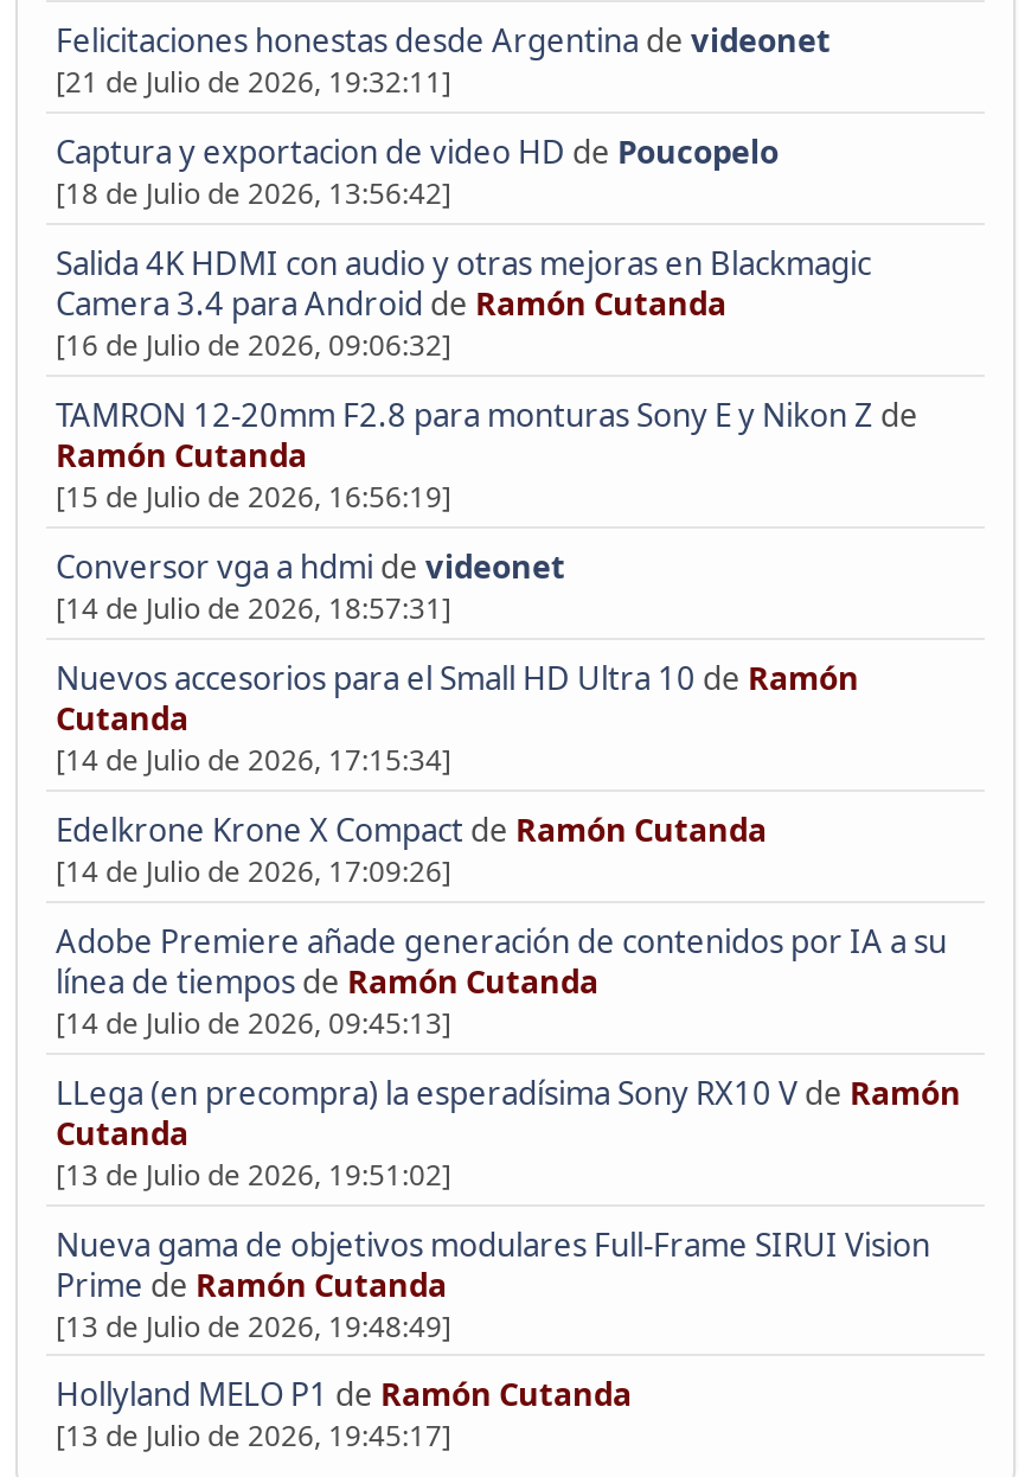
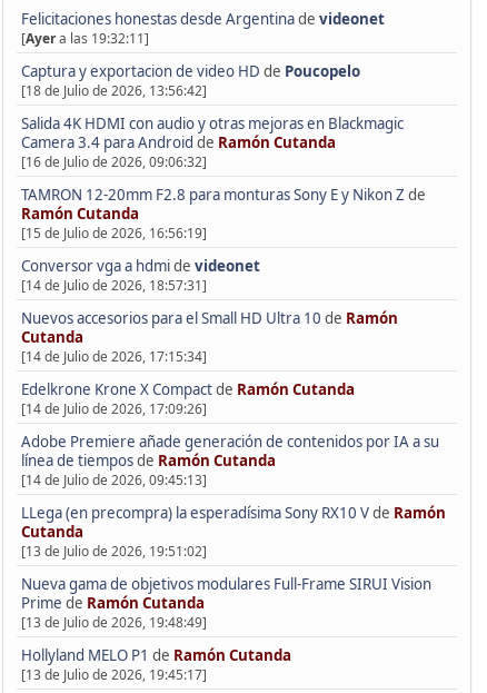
- [21 de Julio de 2026, 19:32:11]
+ [Ayer a las 19:32:11]
